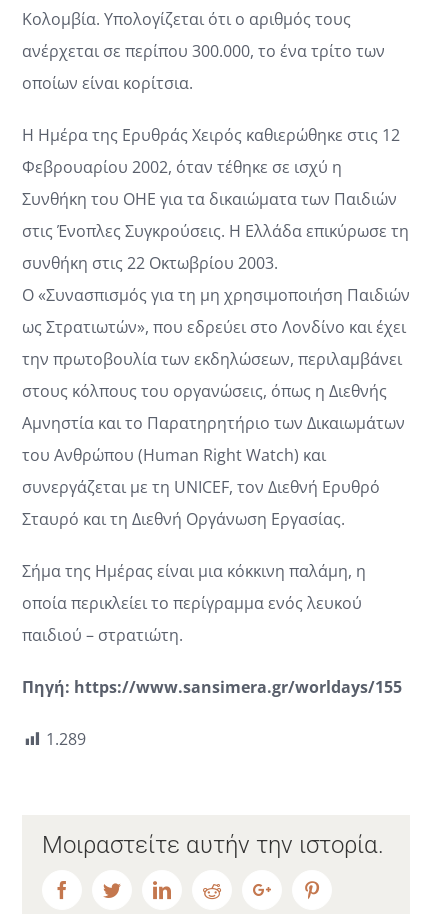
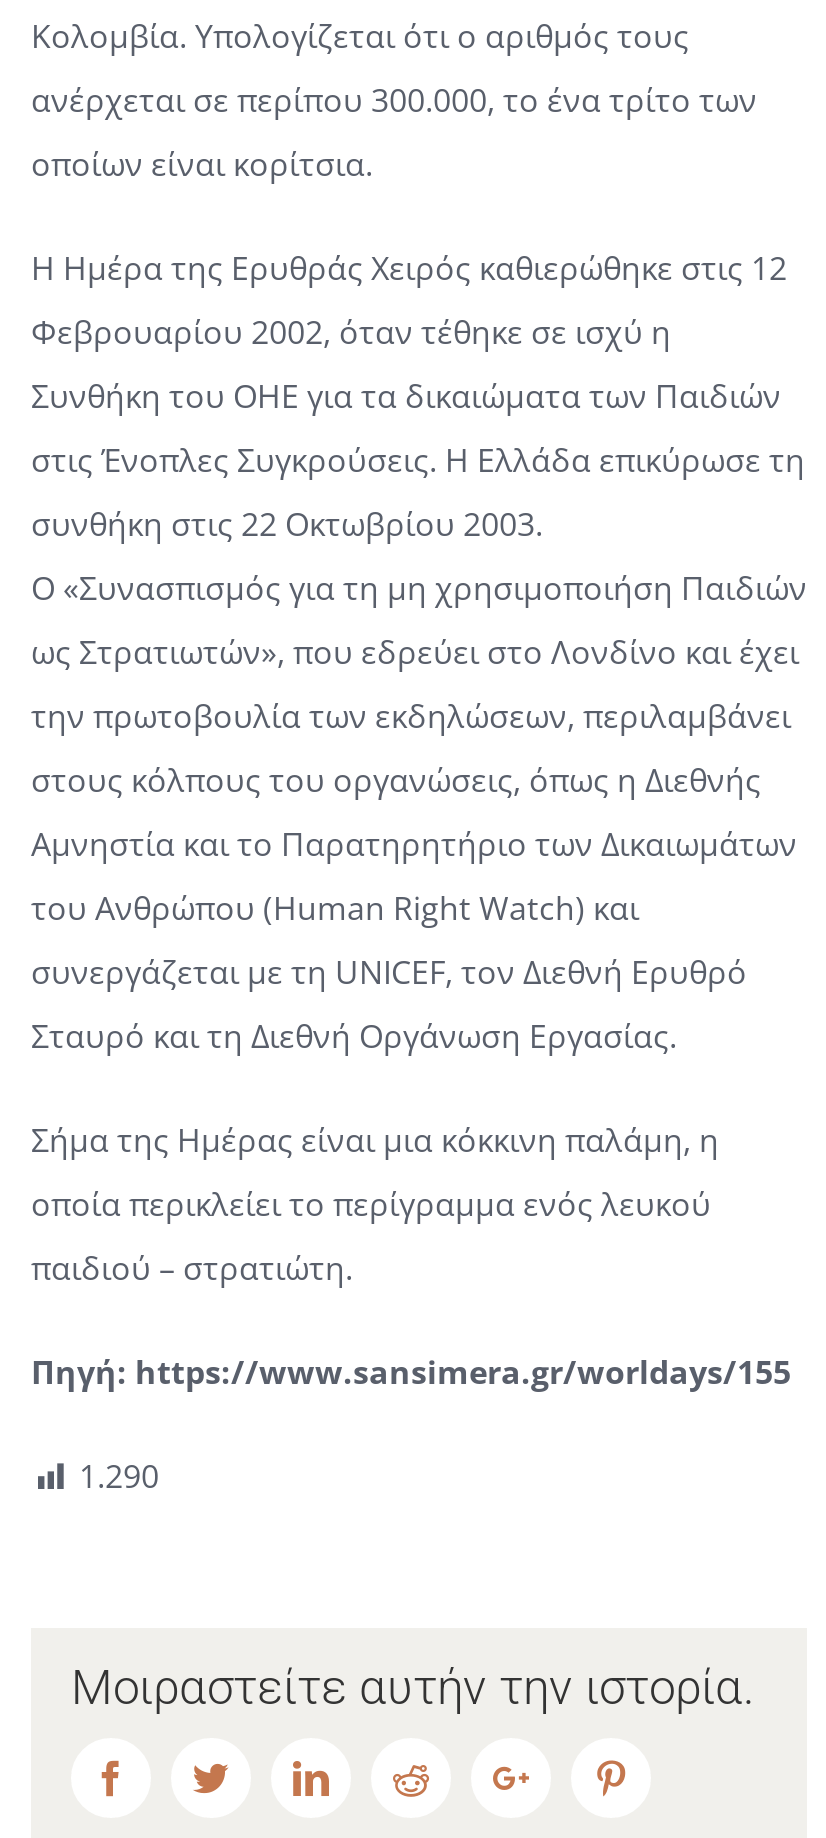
- 1.289
+ 1.290
